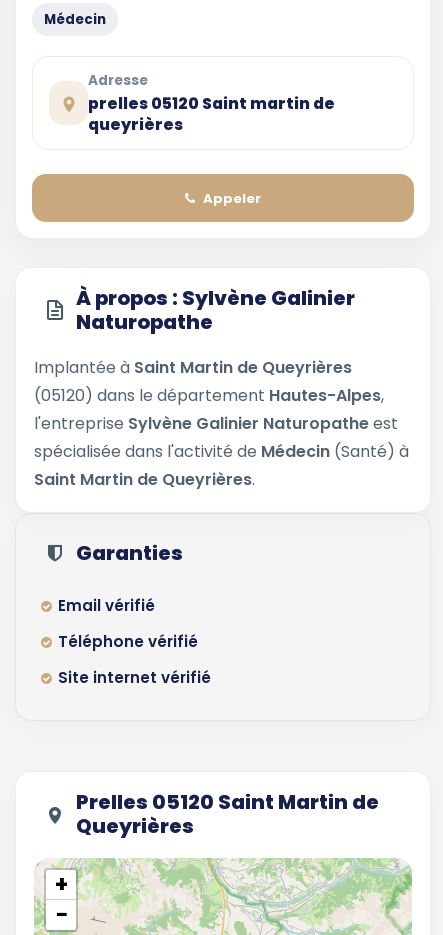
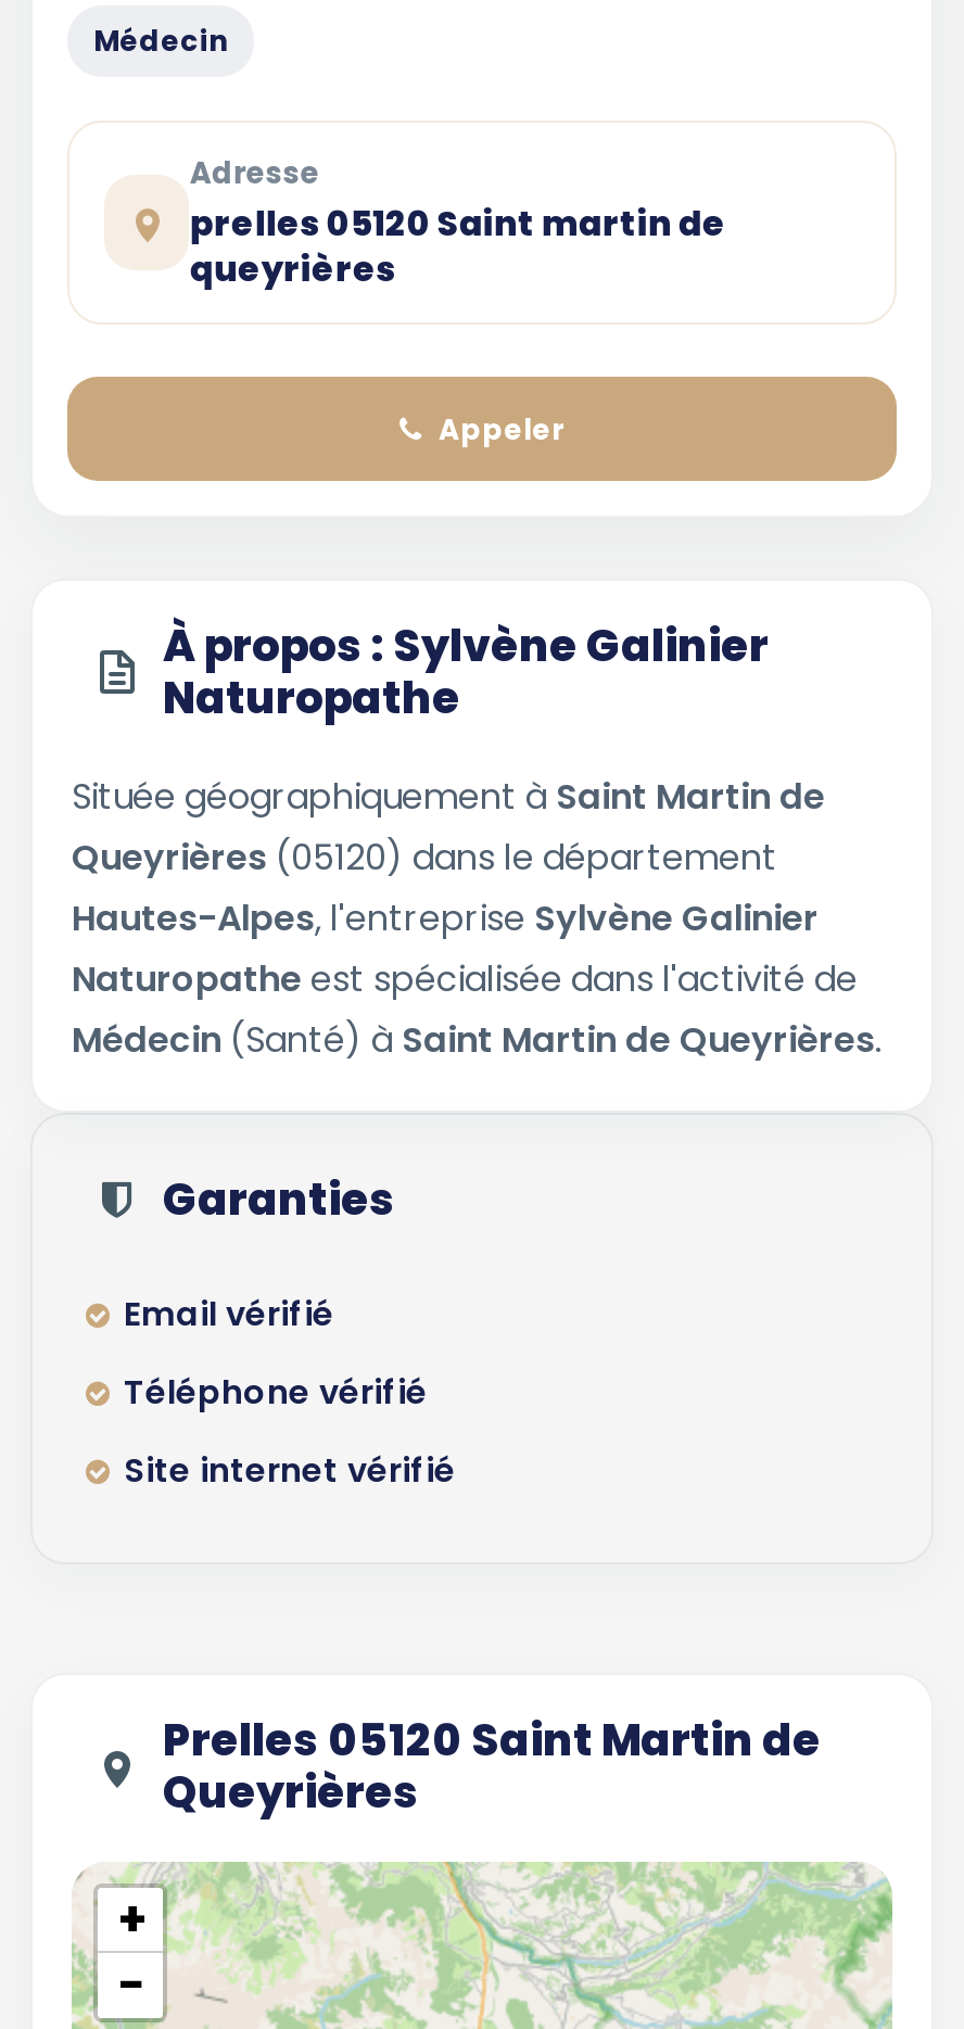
- Implantée à Saint Martin de Queyrières
- (05120) dans le département Hautes-Alpes,
- l'entreprise Sylvène Galinier Naturopathe est
- spécialisée dans l'activité de Médecin (Santé) à
- Saint Martin de Queyrières.
+ Située géographiquement à Saint Martin de
+ Queyrières (05120) dans le département
+ Hautes-Alpes, l'entreprise Sylvène Galinier
+ Naturopathe est spécialisée dans l'activité de
+ Médecin (Santé) à Saint Martin de Queyrières.
